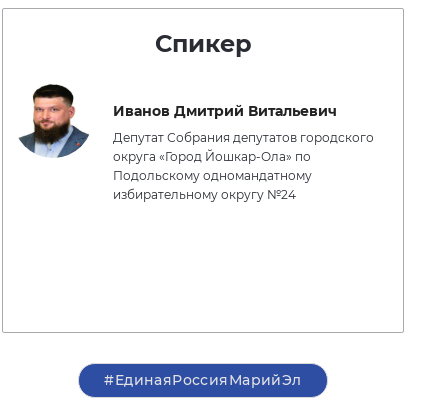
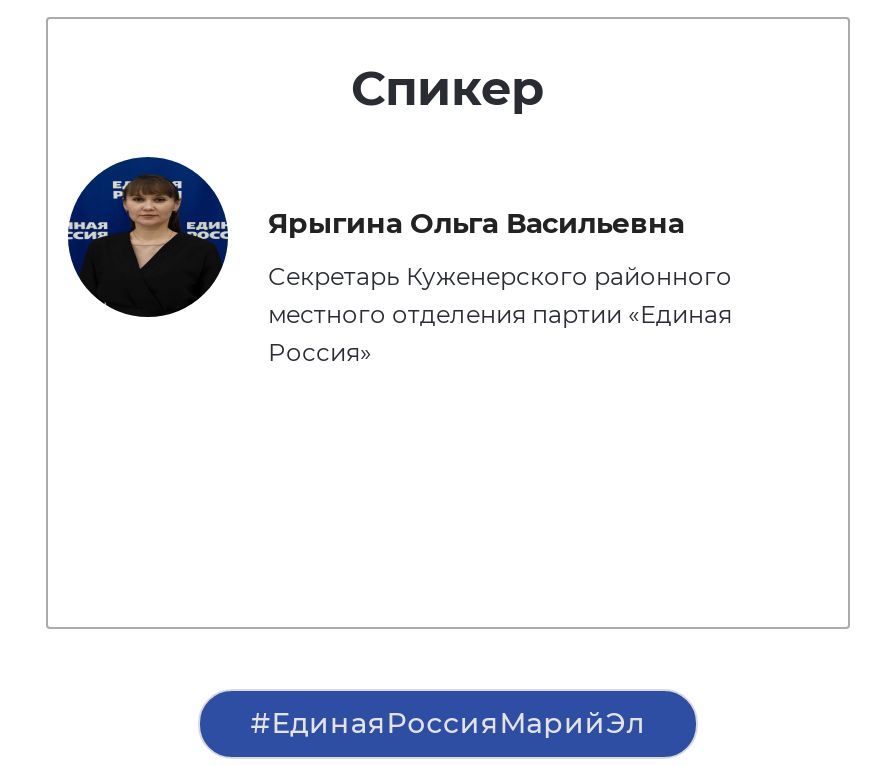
- [image]
- Иванов Дмитрий Витальевич
+ [image]
+ Ярыгина Ольга Васильевна

- Депутат Собрания депутатов городского
- округа «Город Йошкар-Ола» по
- Подольскому одномандатному
- избирательному округу №24
+ Секретарь Куженерского районного
+ местного отделения партии «Единая
+ Россия»
